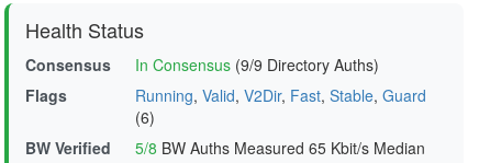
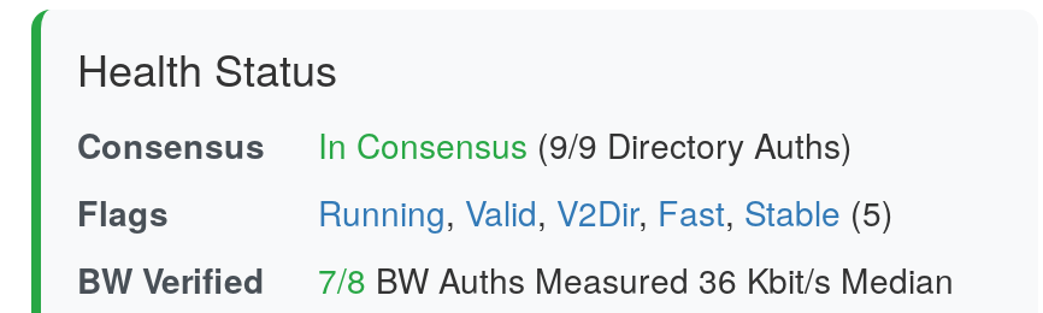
- Running, Valid, V2Dir, Fast, Stable, Guard
- (6)
+ Running, Valid, V2Dir, Fast, Stable (5)

- 5/8 BW Auths Measured 65 Kbit/s Median
+ 7/8 BW Auths Measured 36 Kbit/s Median
